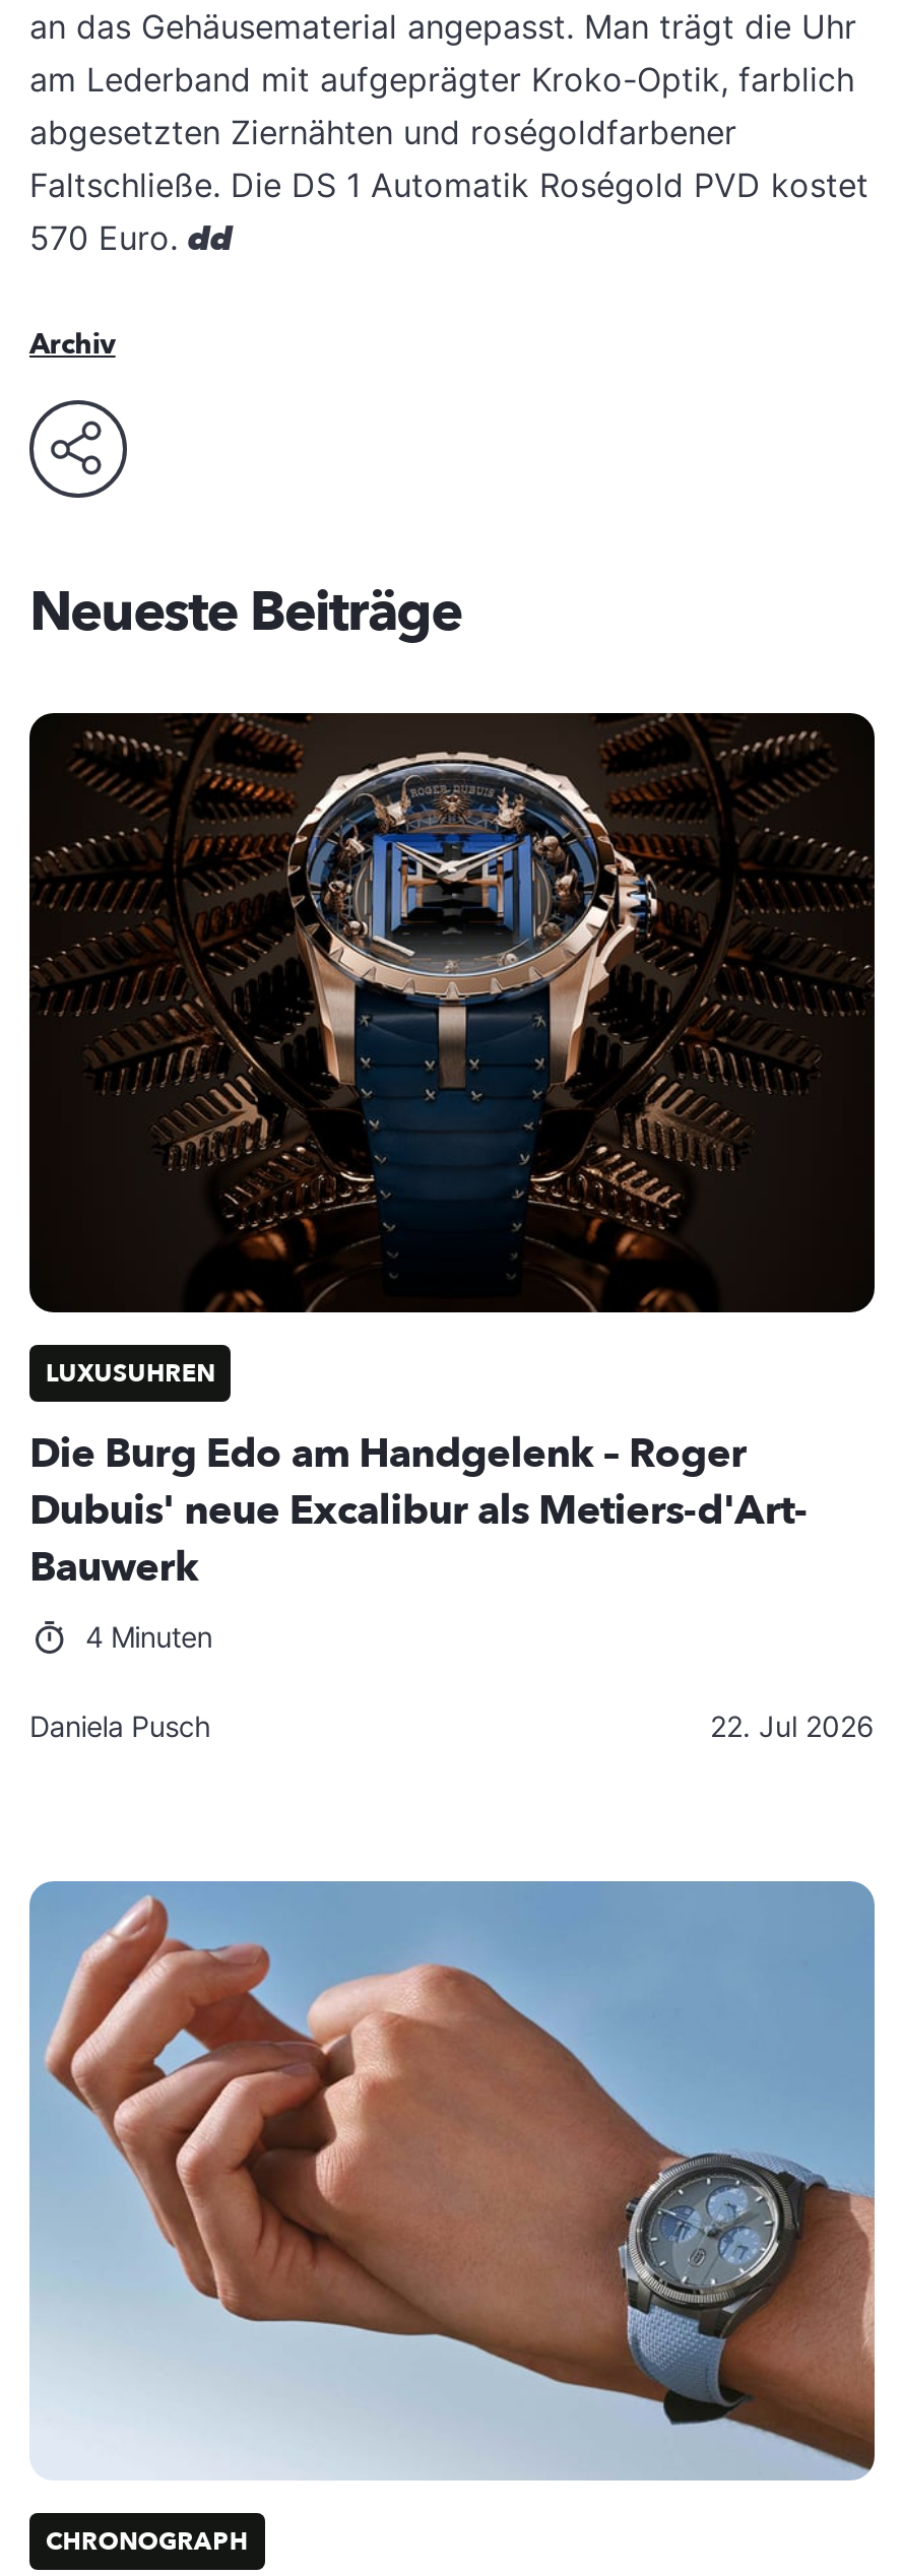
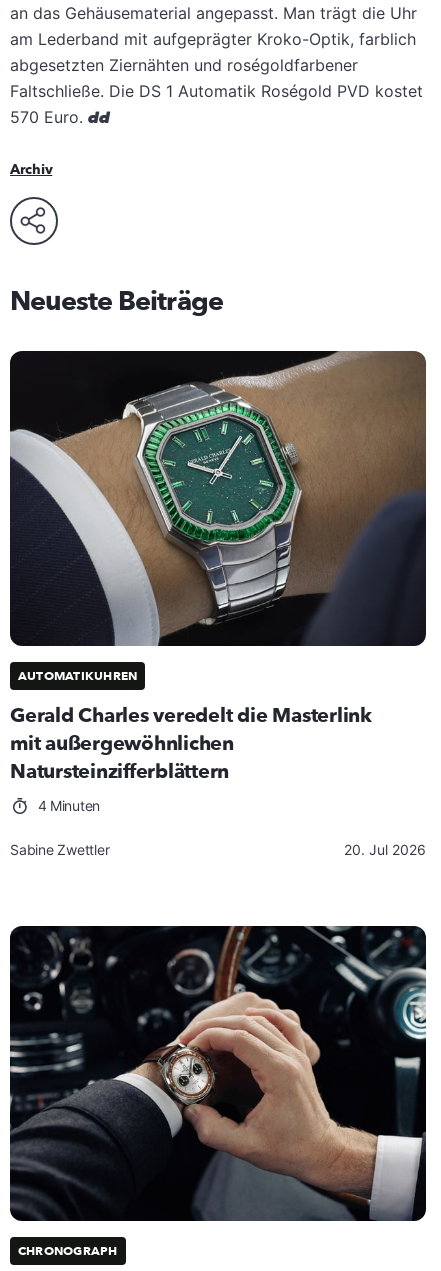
- [image]
- LUXUSUHREN
+ [image]
+ AUTOMATIKUHREN

- Die Burg Edo am Handgelenk – Roger
- Dubuis' neue Excalibur als Metiers-d'Art-
- Bauwerk
+ Gerald Charles veredelt die Masterlink
+ mit außergewöhnlichen
+ Natursteinzifferblättern

- Daniela Pusch
- 22. Jul 2026
+ Sabine Zwettler
+ 20. Jul 2026

- [image]
+ [image]
